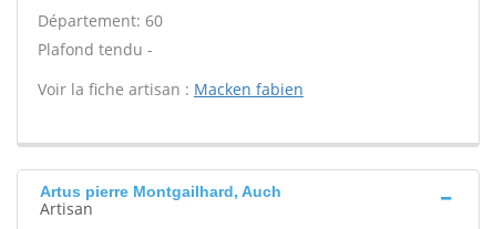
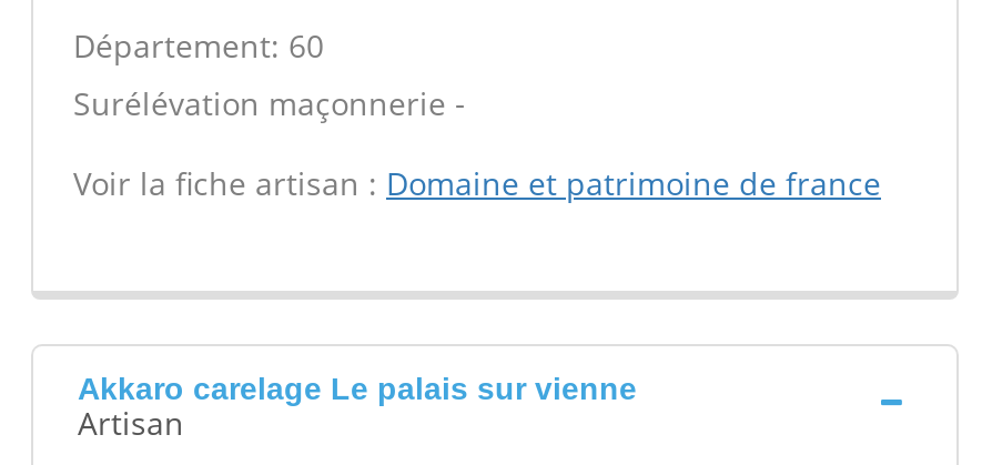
- Plafond tendu -
+ Surélévation maçonnerie -

- Voir la fiche artisan : Macken fabien
+ Voir la fiche artisan : Domaine et patrimoine de france

- Artus pierre Montgailhard, Auch
+ Akkaro carelage Le palais sur vienne
